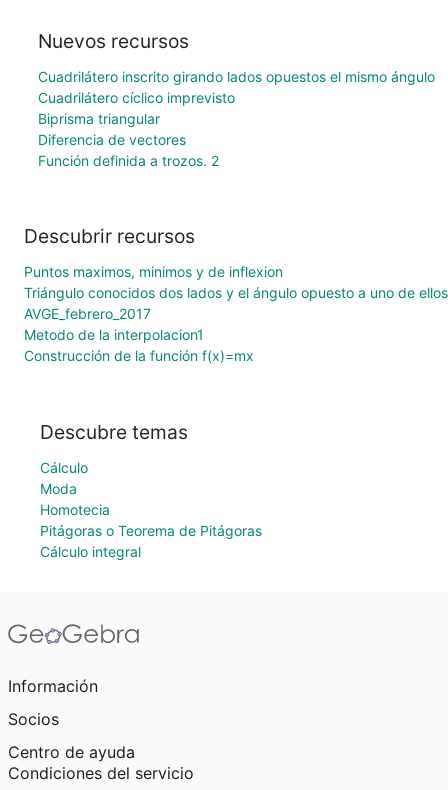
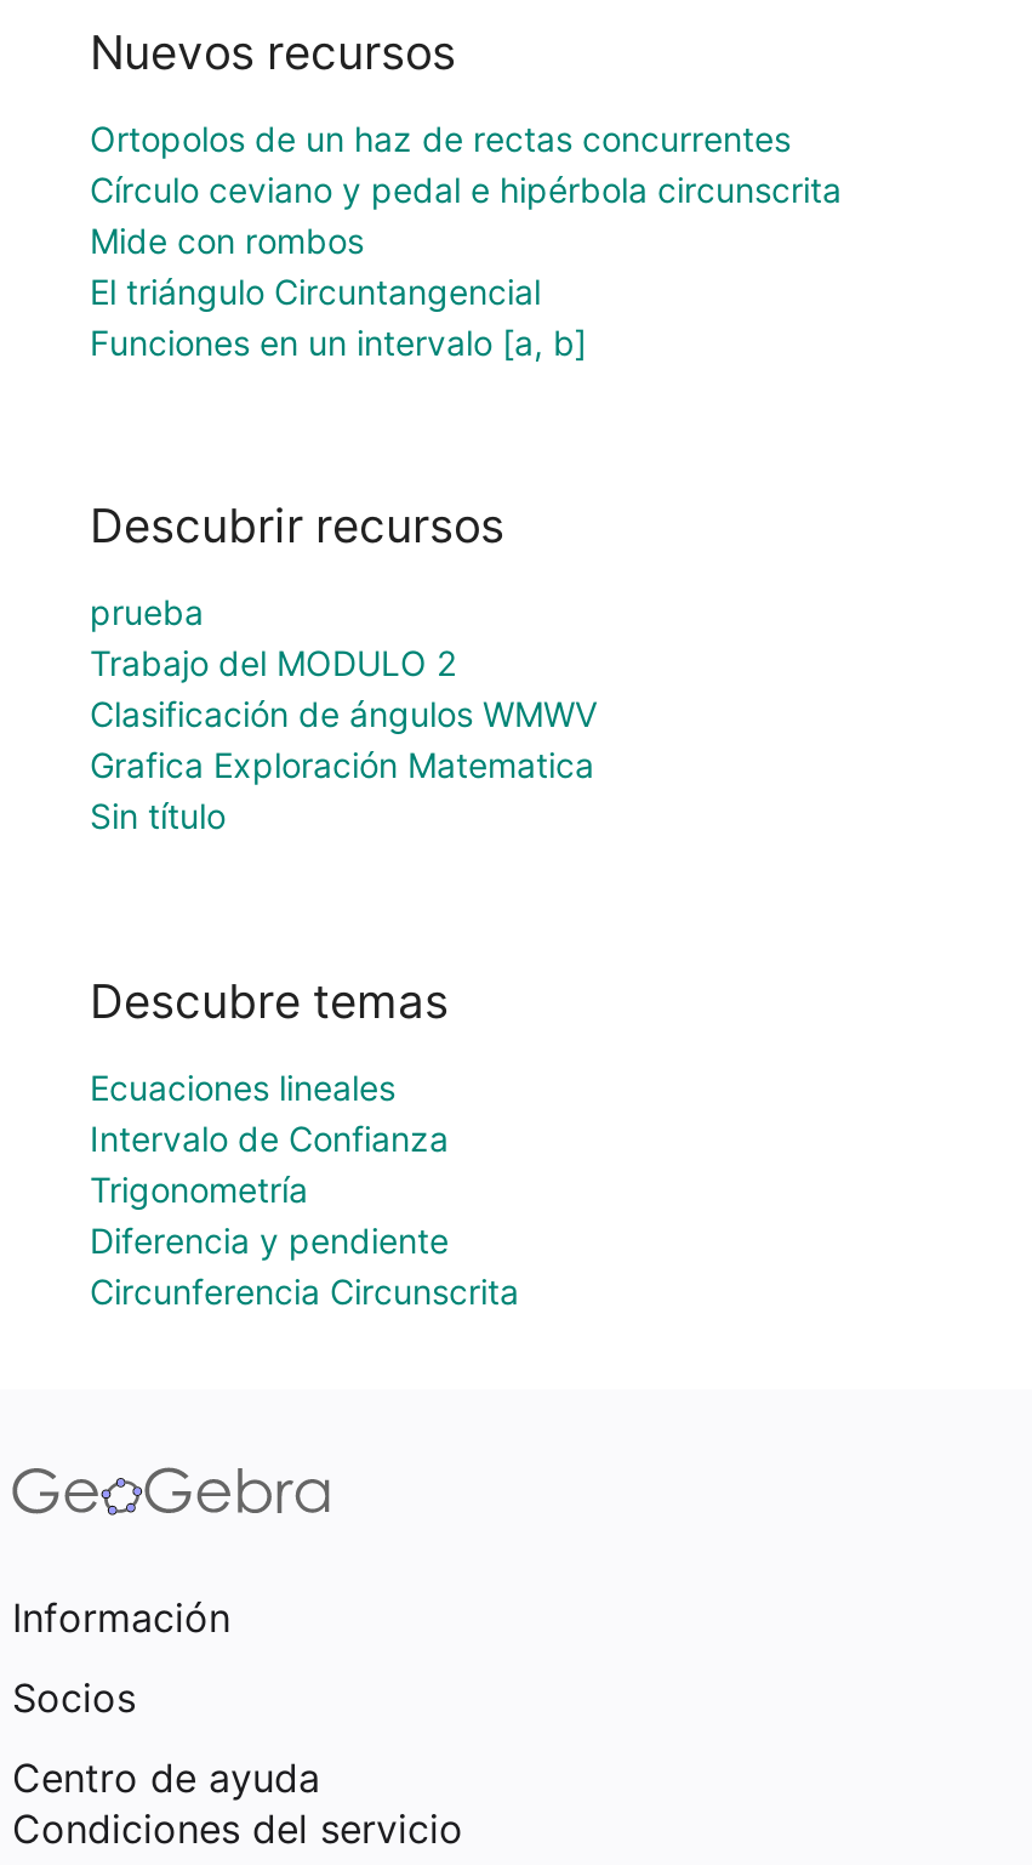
- Cuadrilátero inscrito girando lados opuestos el mismo ángulo
- Cuadrilátero cíclico imprevisto
- Biprisma triangular
- Diferencia de vectores
- Función definida a trozos. 2
+ Ortopolos de un haz de rectas concurrentes
+ Círculo ceviano y pedal e hipérbola circunscrita
+ Mide con rombos
+ El triángulo Circuntangencial
+ Funciones en un intervalo [a, b]

- Puntos maximos, minimos y de inflexion
- Triángulo conocidos dos lados y el ángulo opuesto a uno de ellos
- AVGE_febrero_2017
- Metodo de la interpolacion1
- Construcción de la función f(x)=mx
+ prueba
+ Trabajo del MODULO 2
+ Clasificación de ángulos WMWV
+ Grafica Exploración Matematica
+ Sin título

- Cálculo
- Moda
- Homotecia
- Pitágoras o Teorema de Pitágoras
- Cálculo integral
+ Ecuaciones lineales
+ Intervalo de Confianza
+ Trigonometría
+ Diferencia y pendiente
+ Circunferencia Circunscrita
